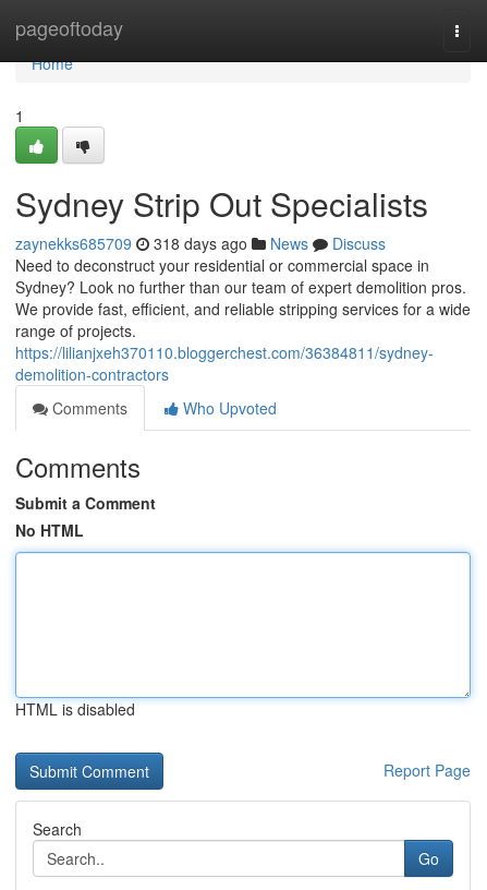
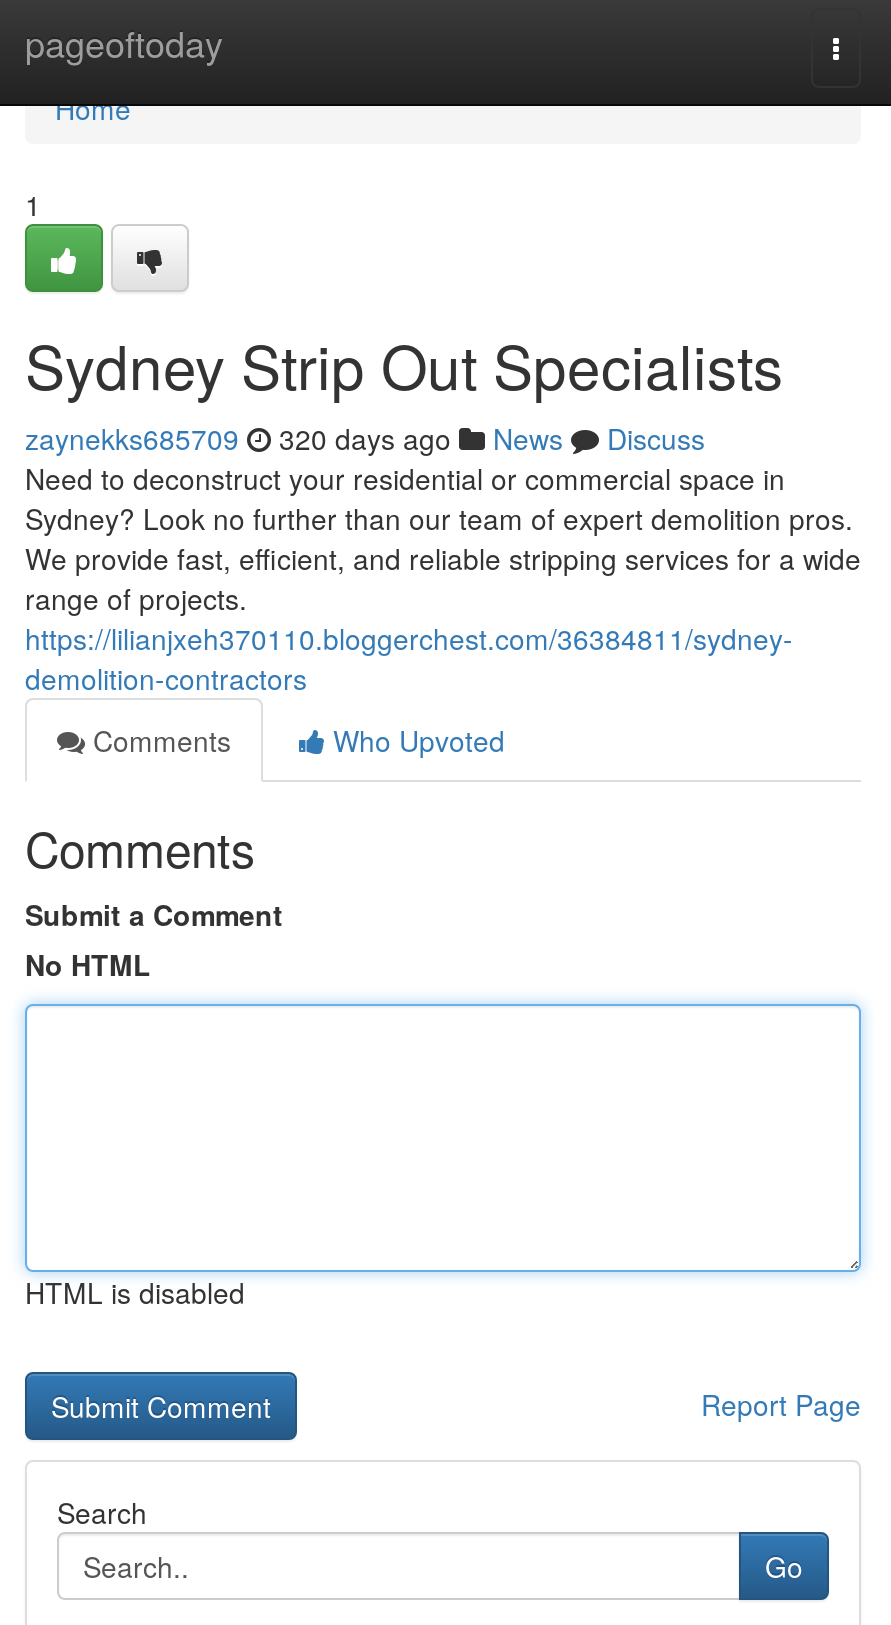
- zaynekks685709 318 days ago News Discuss
+ zaynekks685709 320 days ago News Discuss
